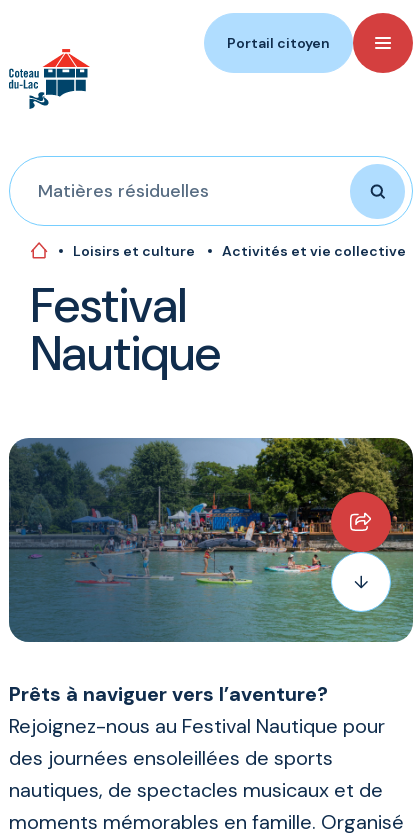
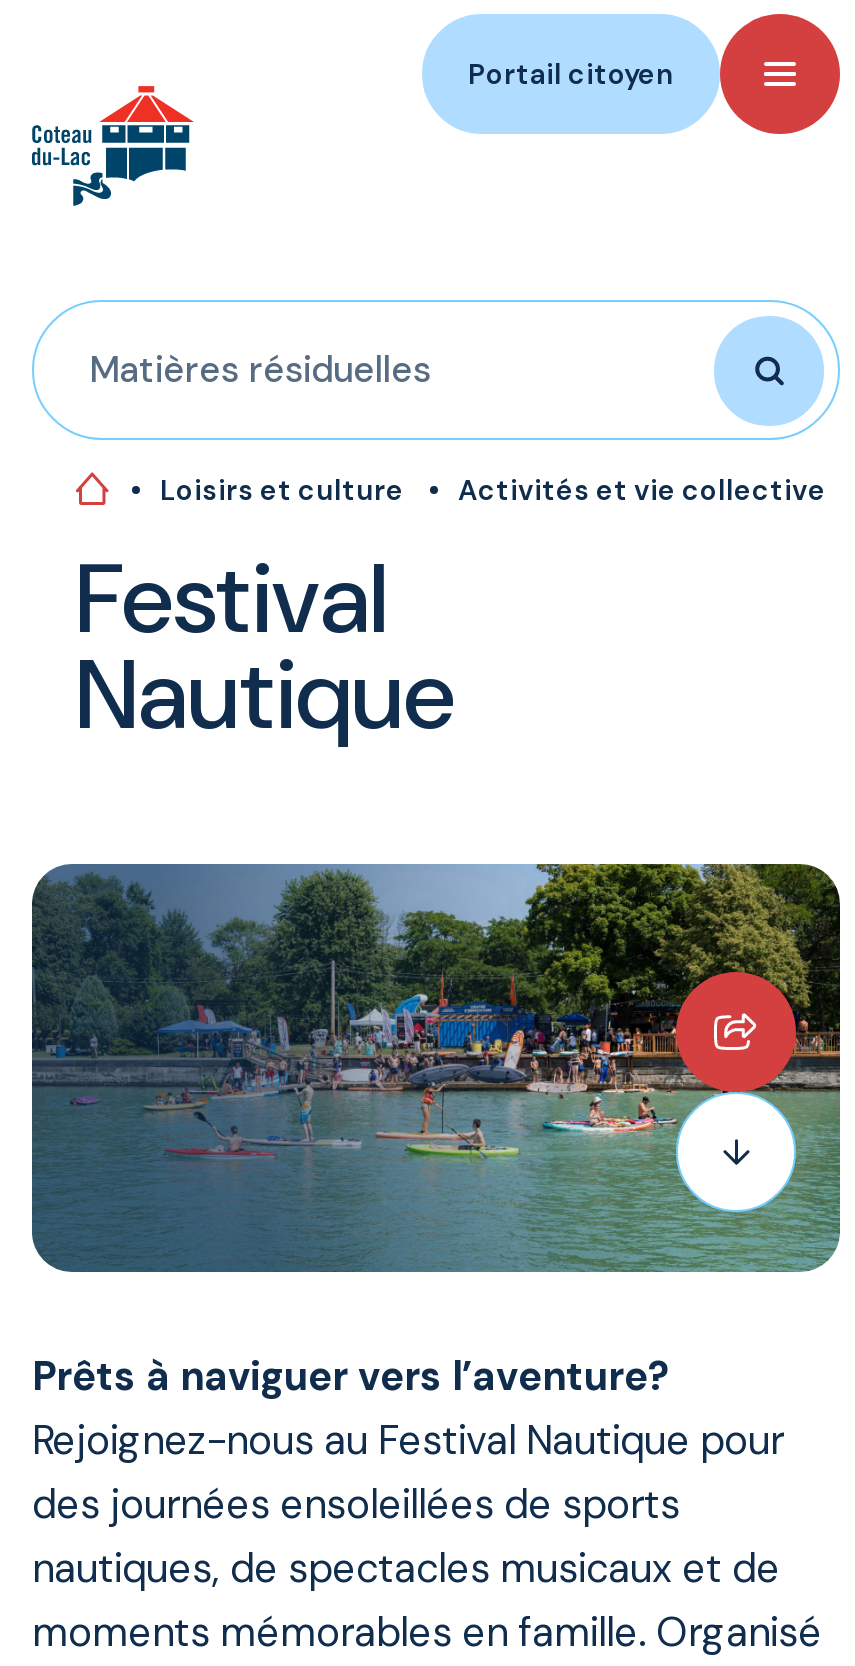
- Matières résiduelles
+ Matières résid
